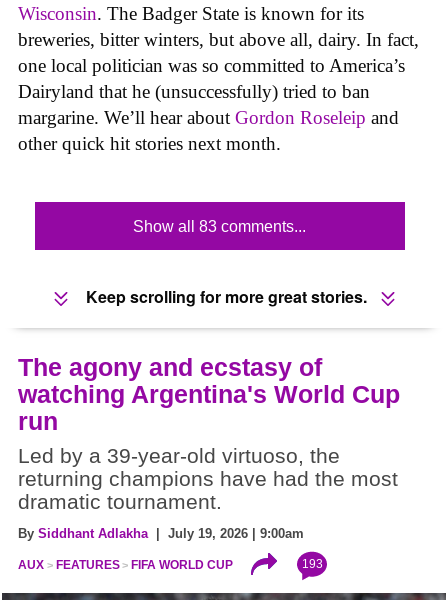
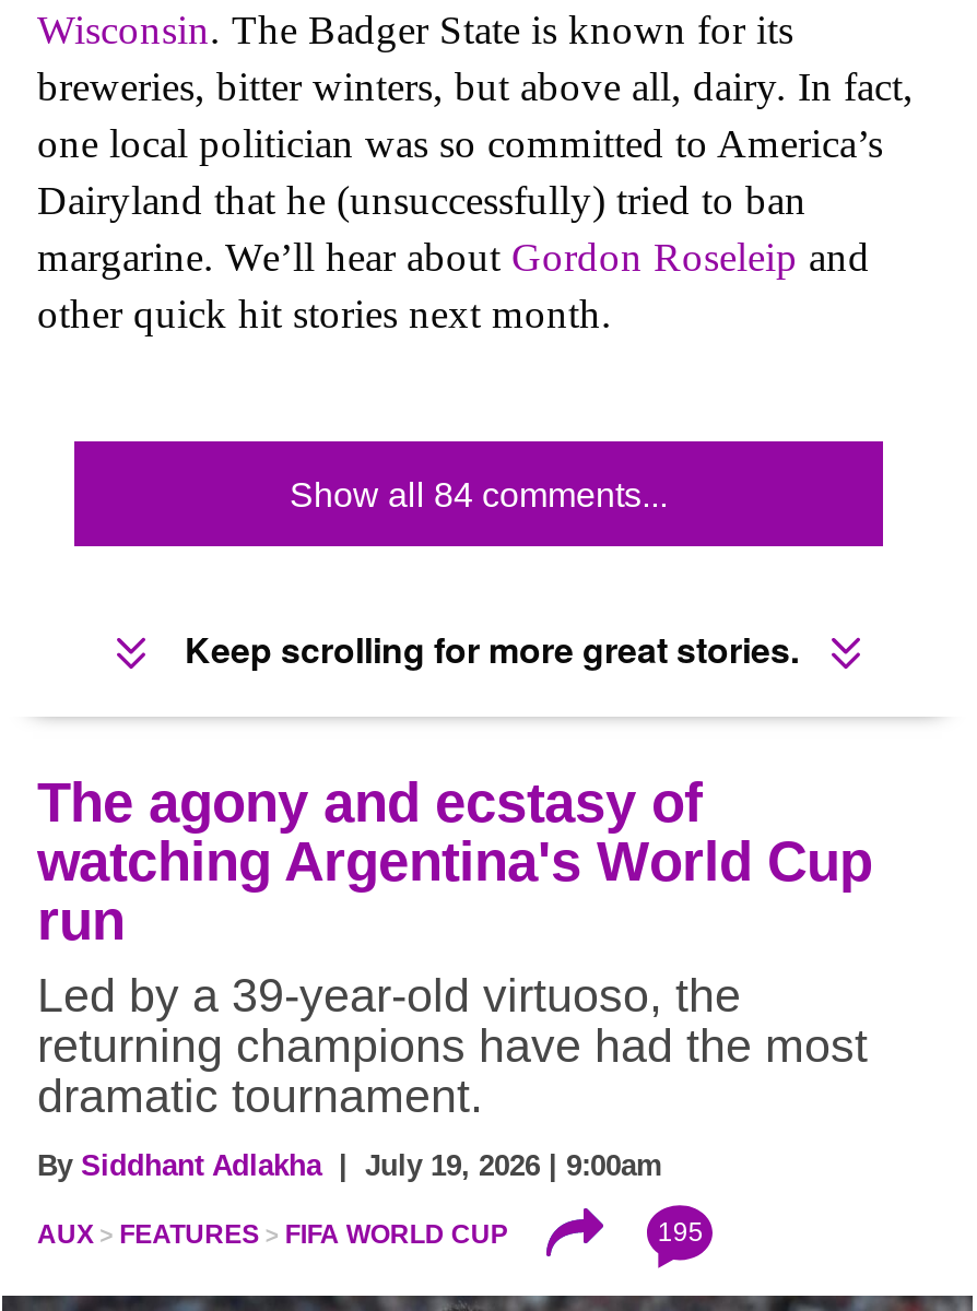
- Show all 83 comments...
+ Show all 84 comments...

- 193
+ 195
